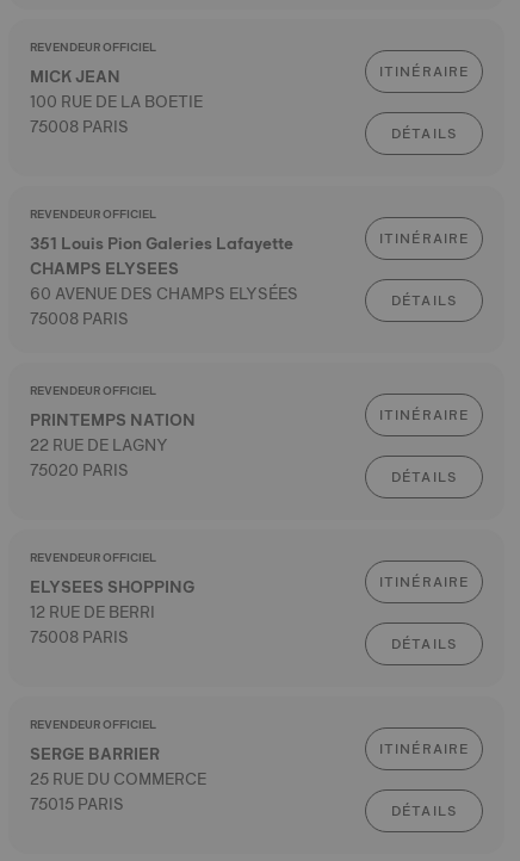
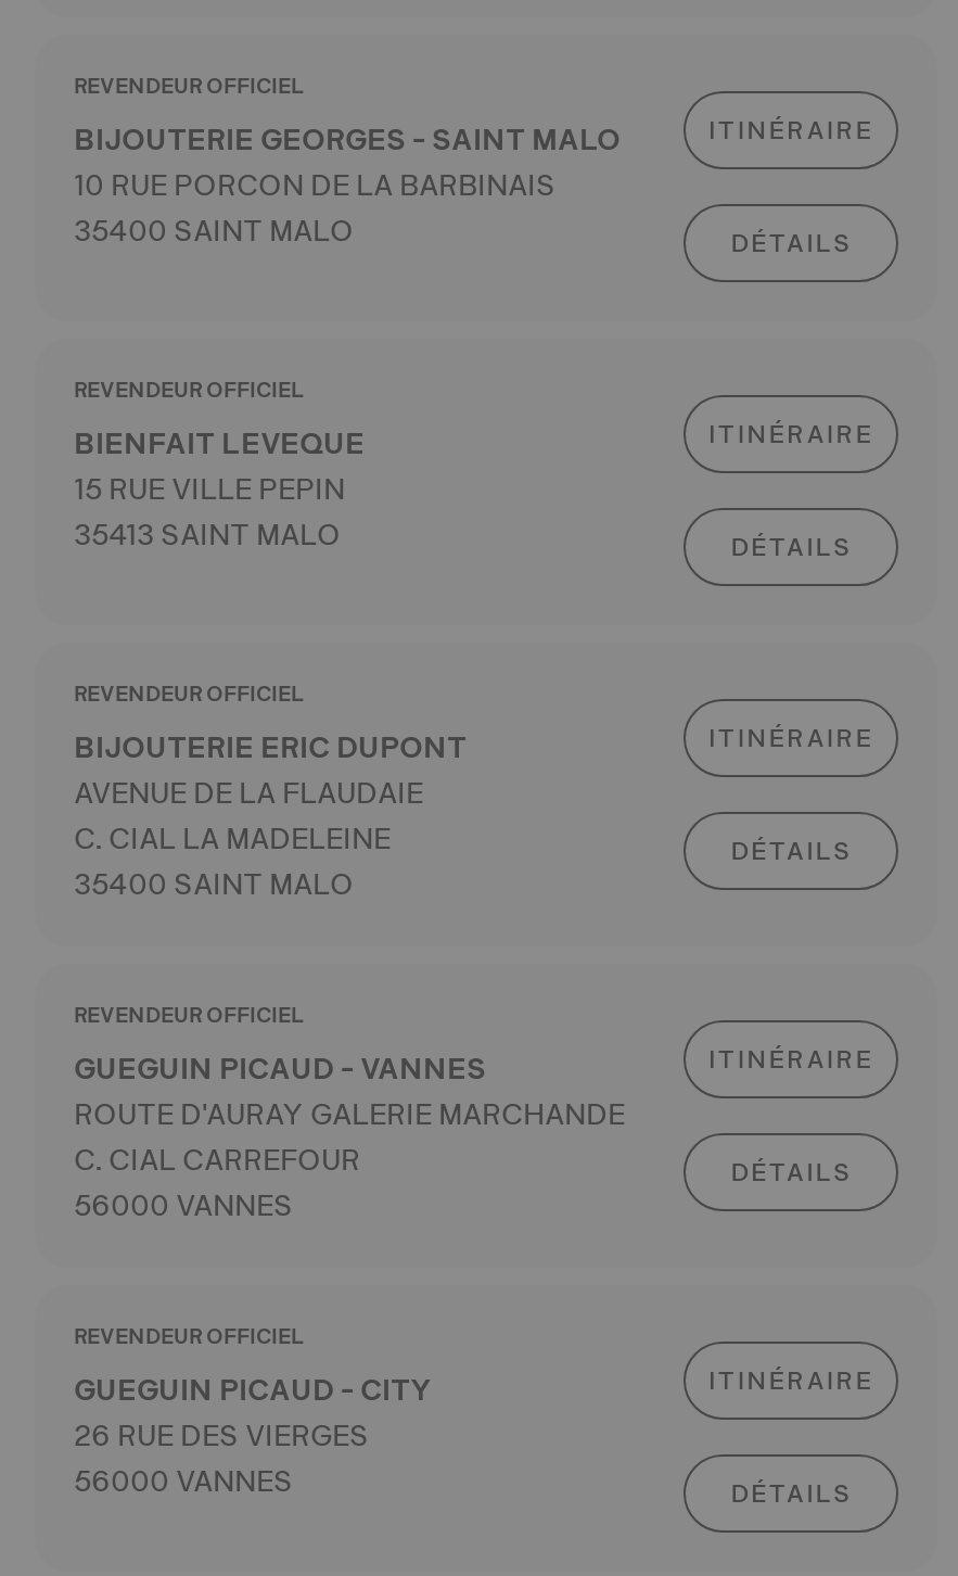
- MICK JEAN
- 100 RUE DE LA BOETIE
- 75008 PARIS
+ BIJOUTERIE GEORGES - SAINT MALO
+ 10 RUE PORCON DE LA BARBINAIS
+ 35400 SAINT MALO

- 351 Louis Pion Galeries Lafayette
- CHAMPS ELYSEES
- 60 AVENUE DES CHAMPS ELYSÉES
- 75008 PARIS
+ BIENFAIT LEVEQUE
+ 15 RUE VILLE PEPIN
+ 35413 SAINT MALO

- PRINTEMPS NATION
- 22 RUE DE LAGNY
- 75020 PARIS
+ BIJOUTERIE ERIC DUPONT
+ AVENUE DE LA FLAUDAIE
+ C. CIAL LA MADELEINE
+ 35400 SAINT MALO

- ELYSEES SHOPPING
- 12 RUE DE BERRI
- 75008 PARIS
+ GUEGUIN PICAUD - VANNES
+ ROUTE D'AURAY GALERIE MARCHANDE
+ C. CIAL CARREFOUR
+ 56000 VANNES

- SERGE BARRIER
- 25 RUE DU COMMERCE
- 75015 PARIS
+ GUEGUIN PICAUD - CITY
+ 26 RUE DES VIERGES
+ 56000 VANNES
